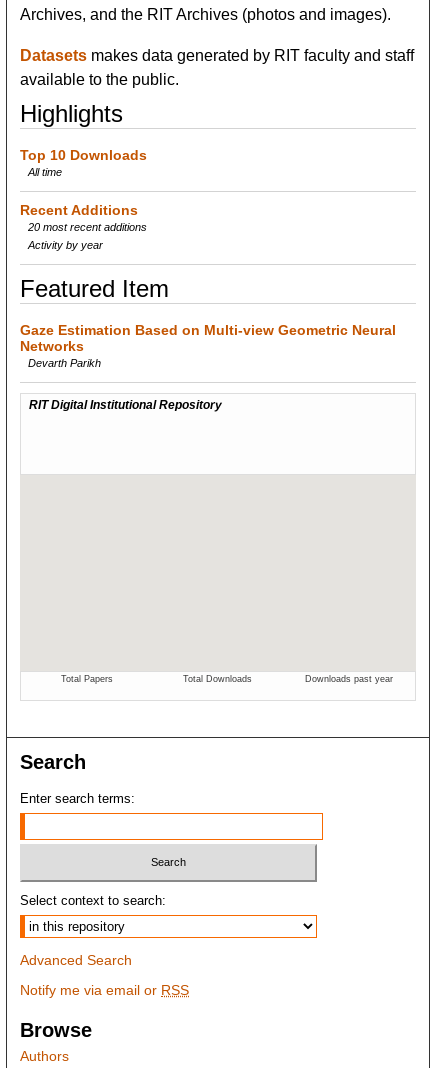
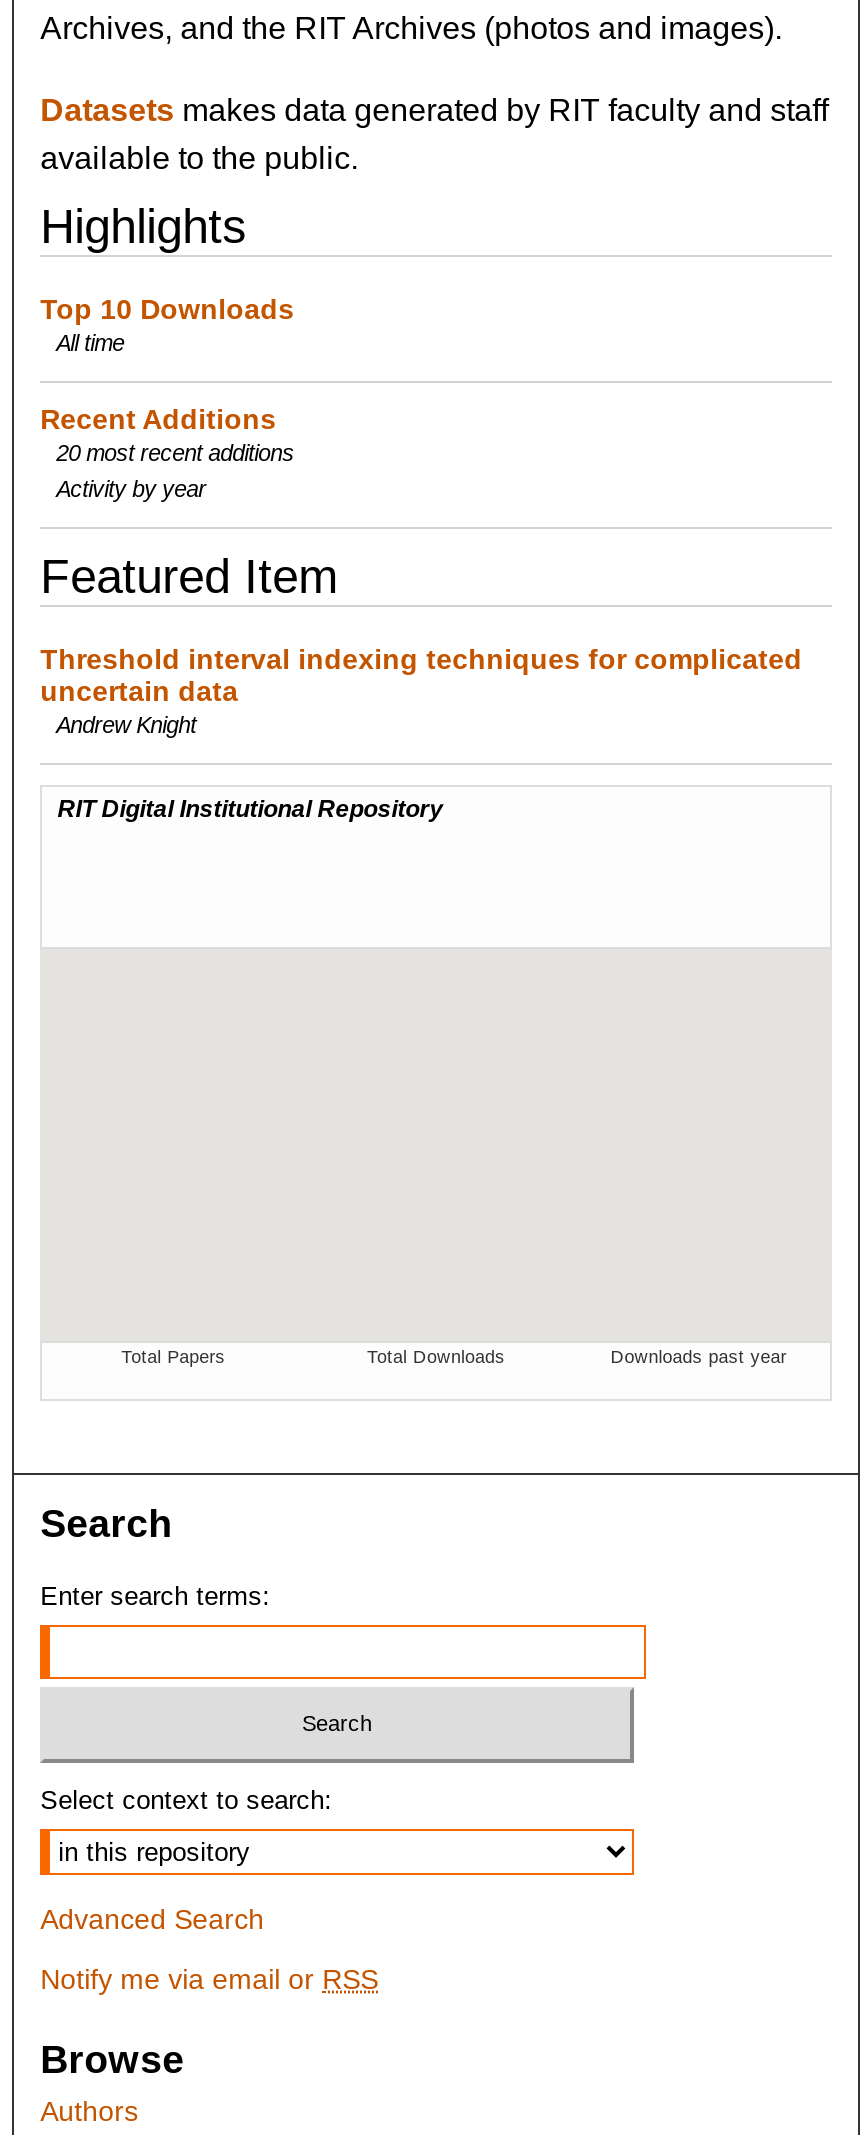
- Gaze Estimation Based on Multi-view Geometric Neural
- Networks
- Devarth Parikh
+ Threshold interval indexing techniques for complicated
+ uncertain data
+ Andrew Knight
